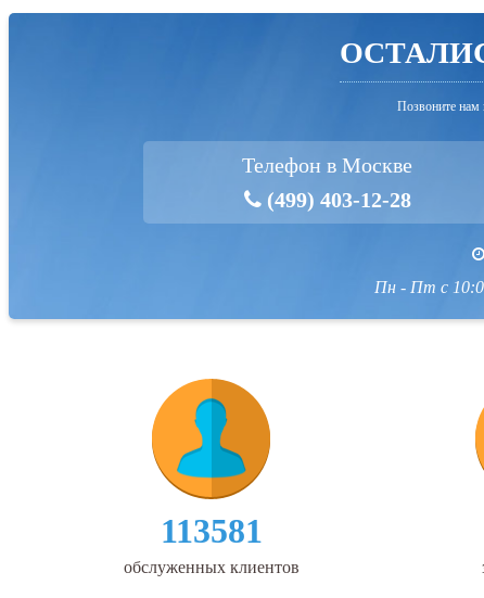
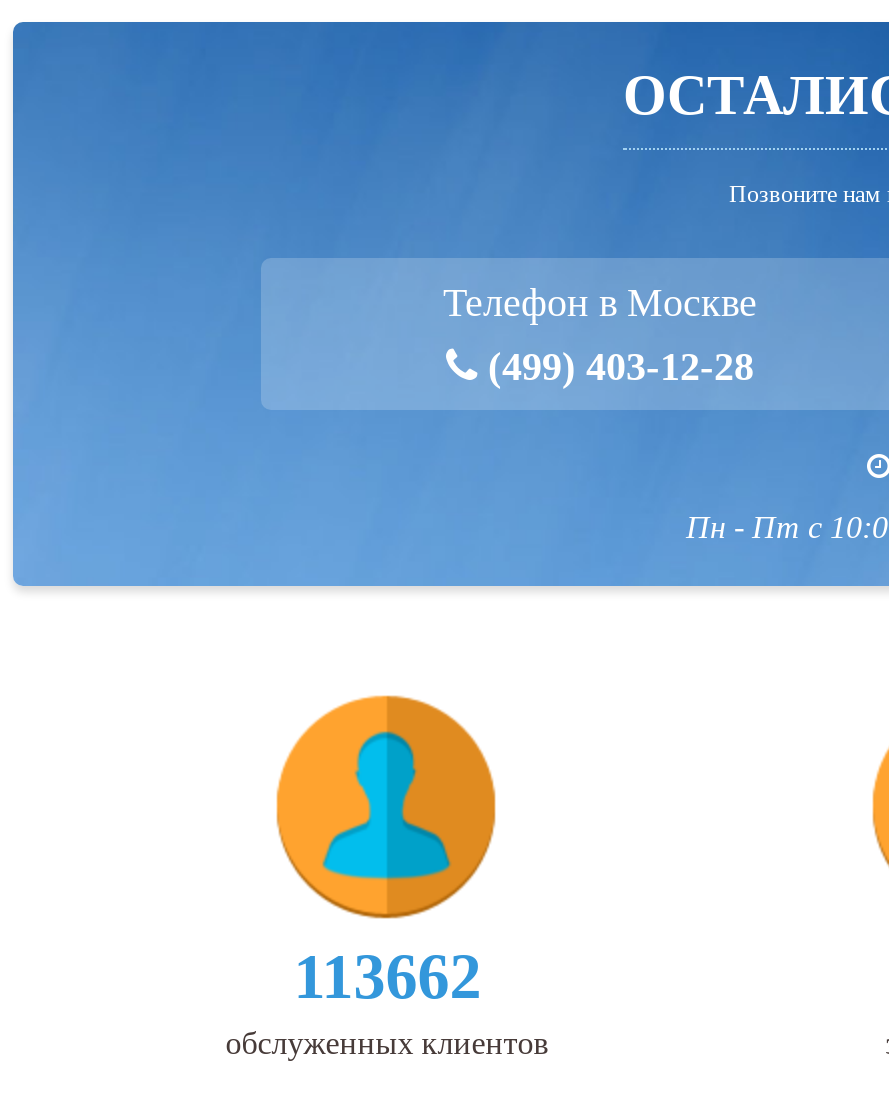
- 113581
+ 113662
